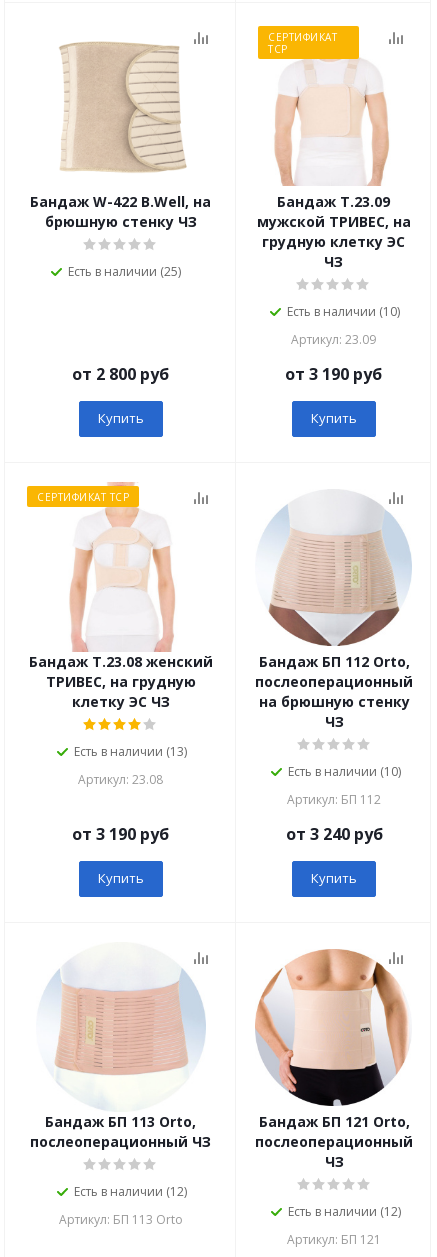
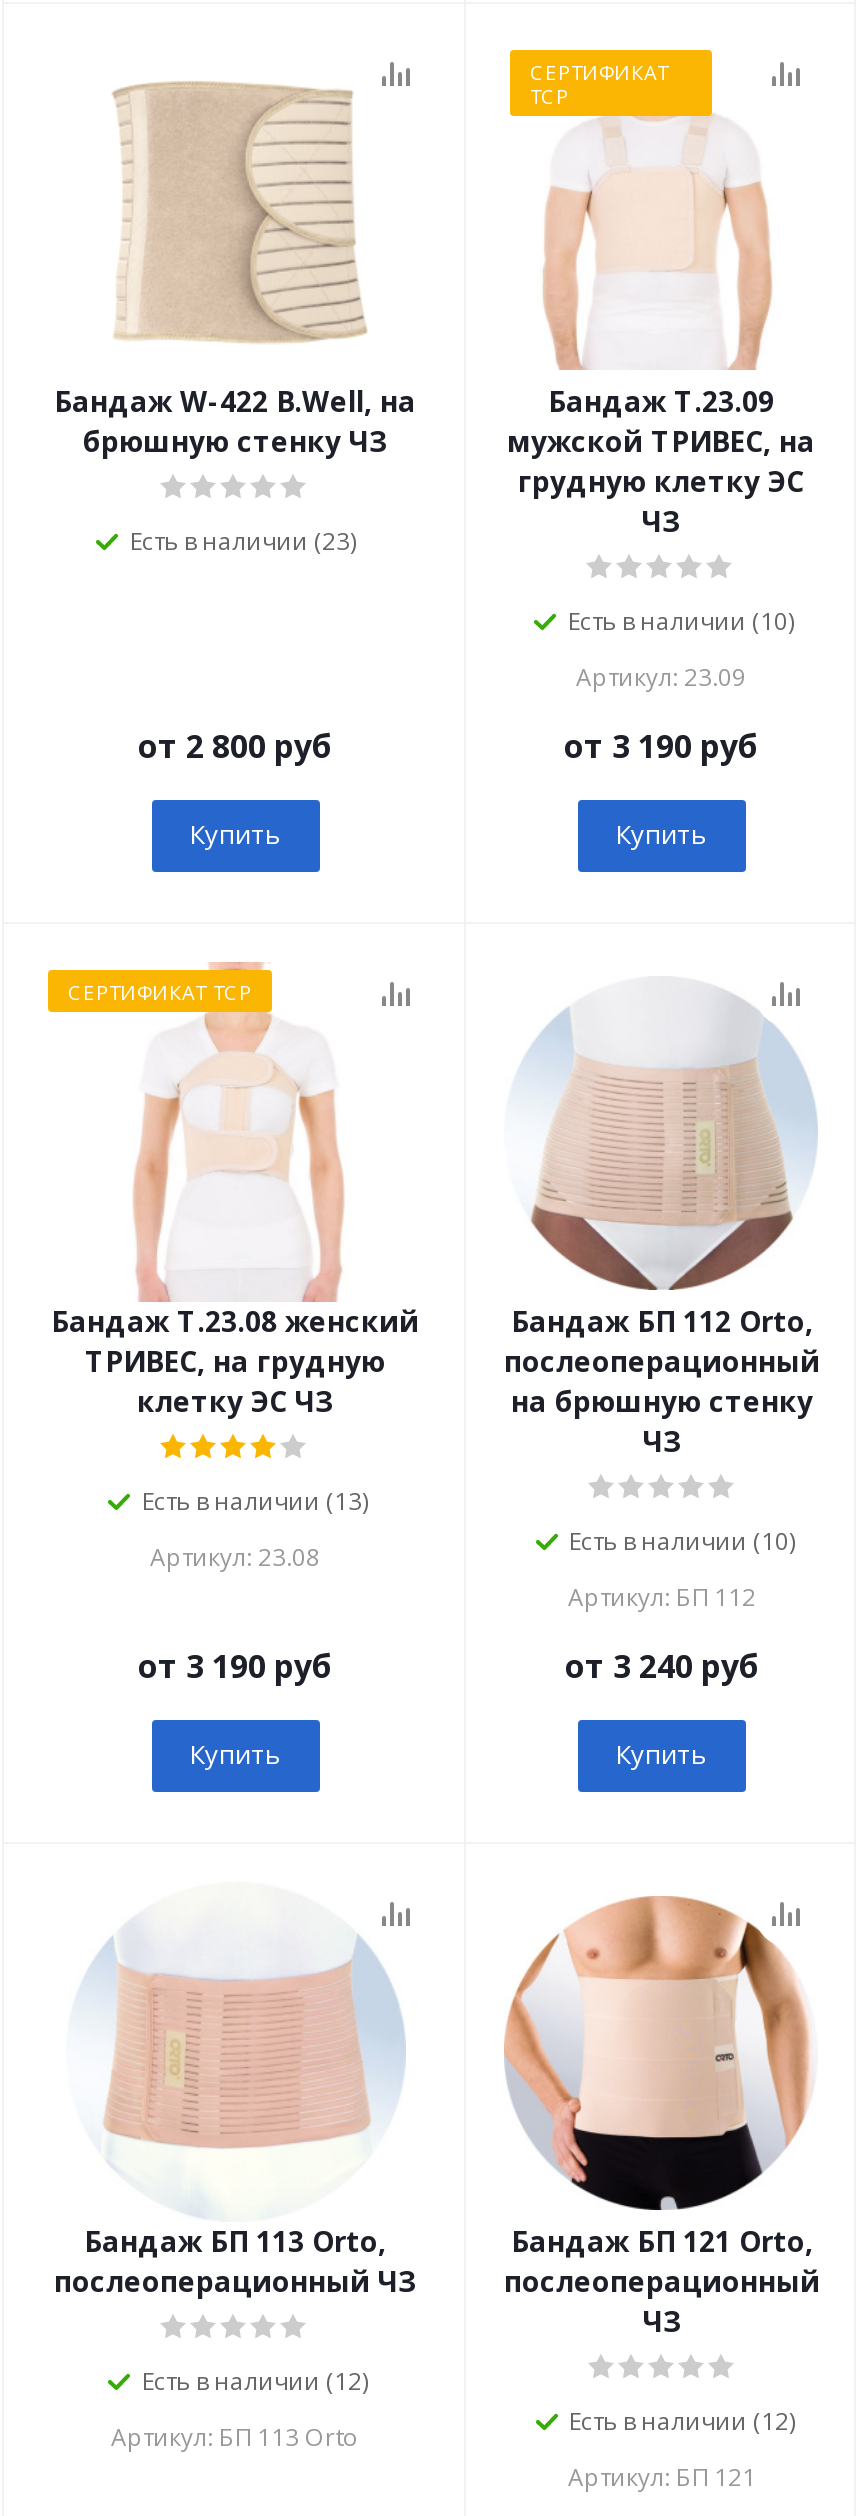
- Есть в наличии (25)
+ Есть в наличии (23)
